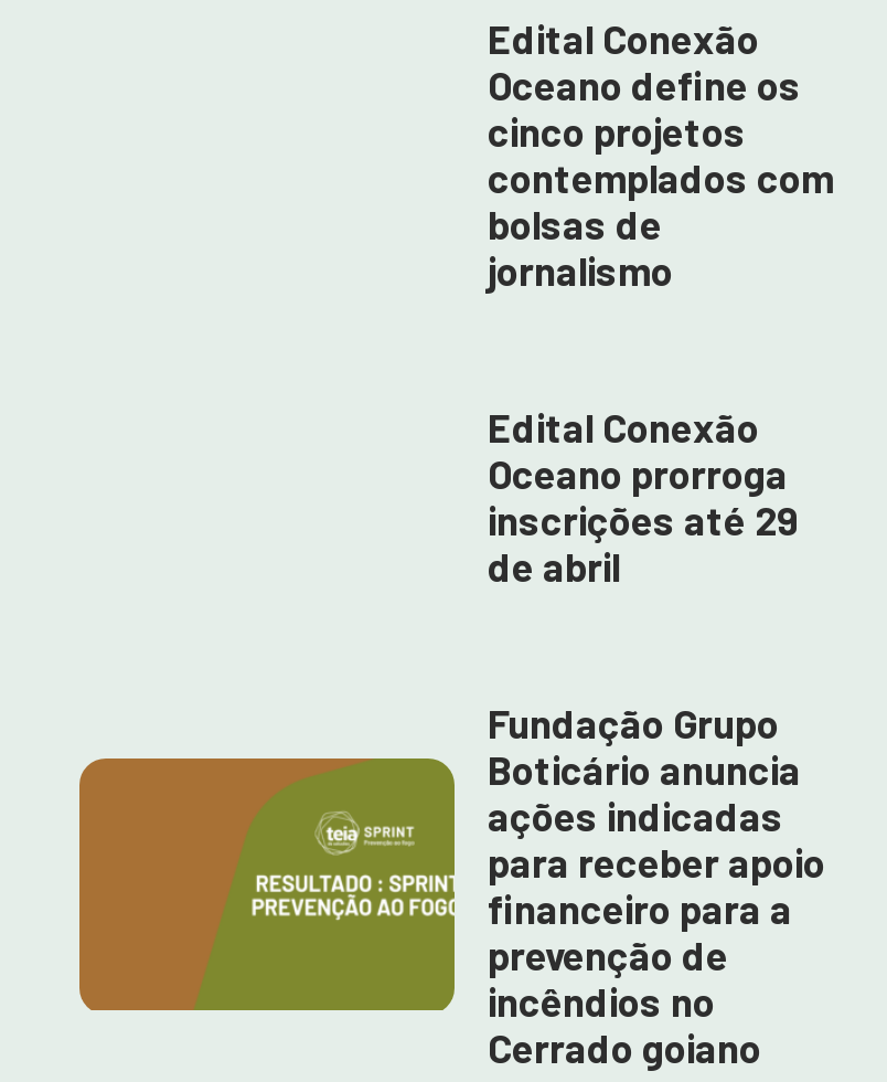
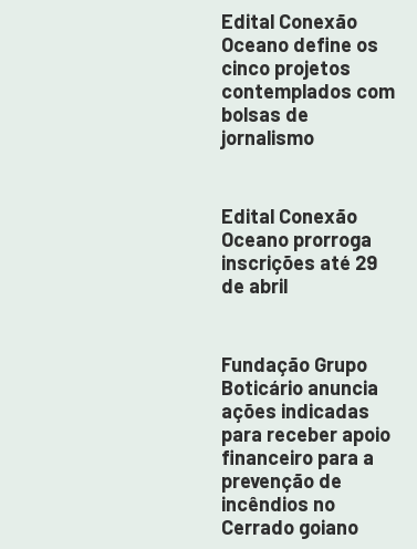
- [image]
